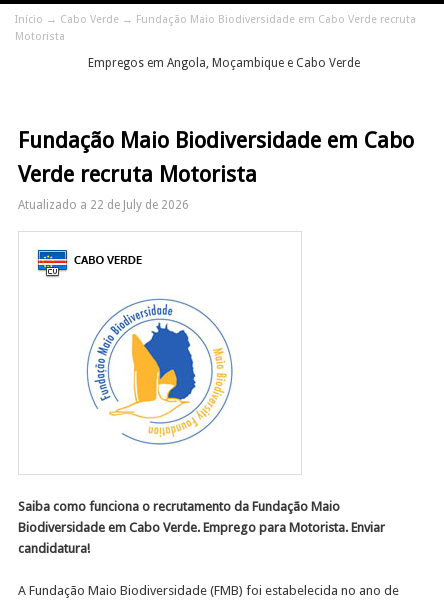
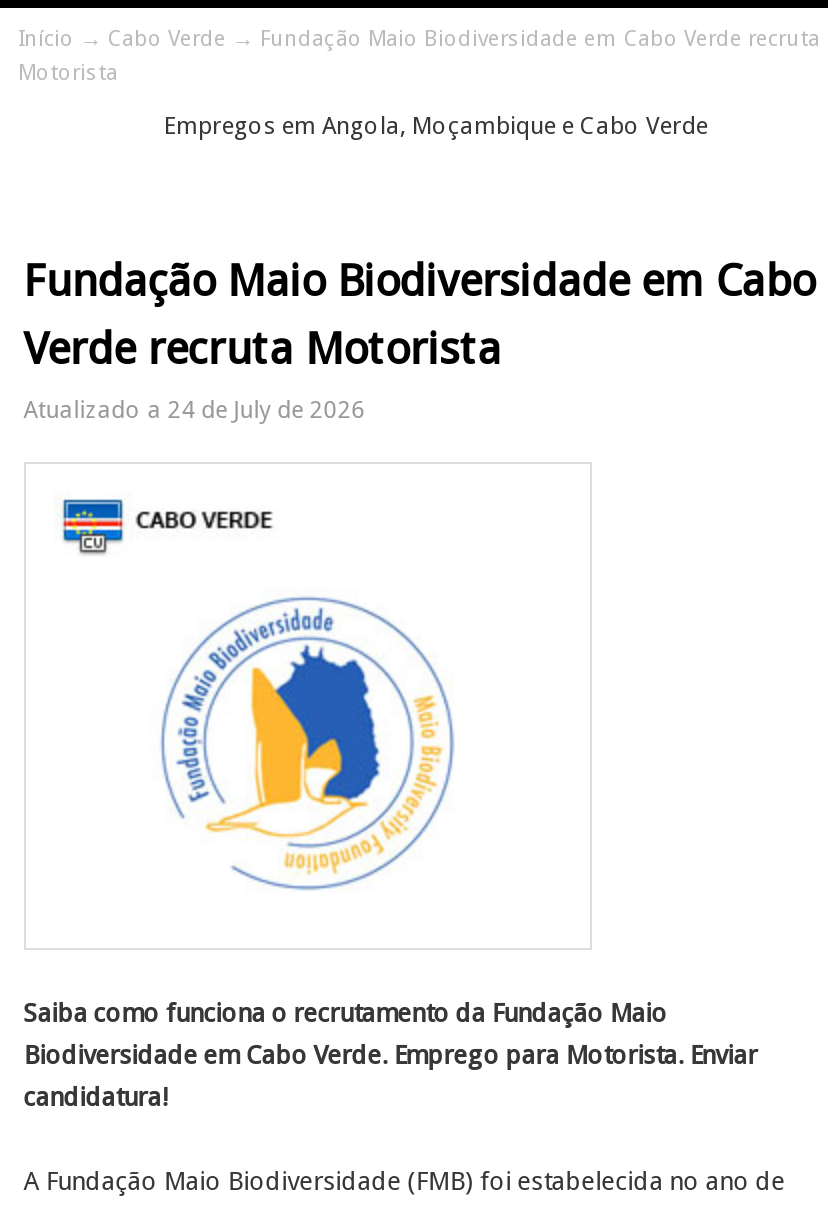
- Atualizado a 22 de July de 2026
+ Atualizado a 24 de July de 2026
